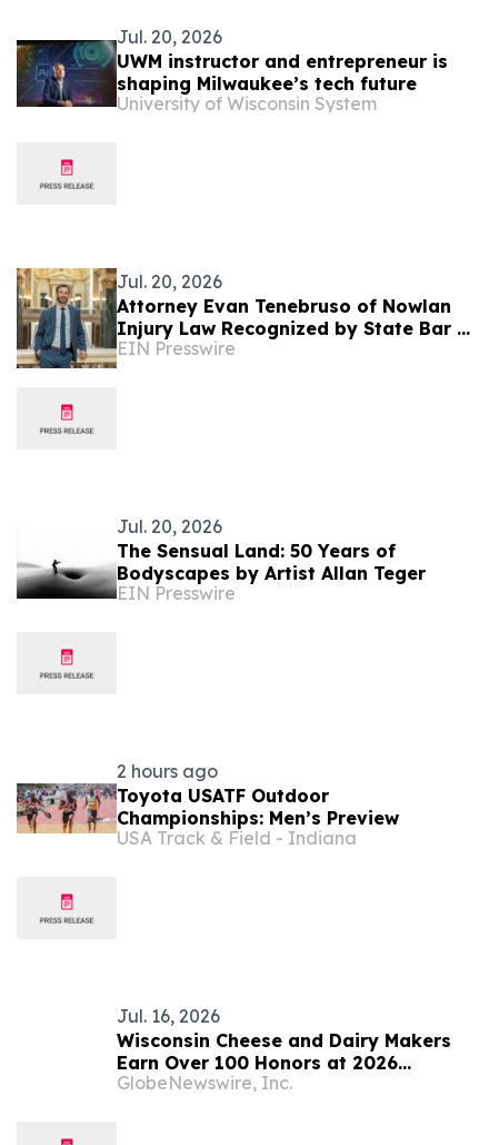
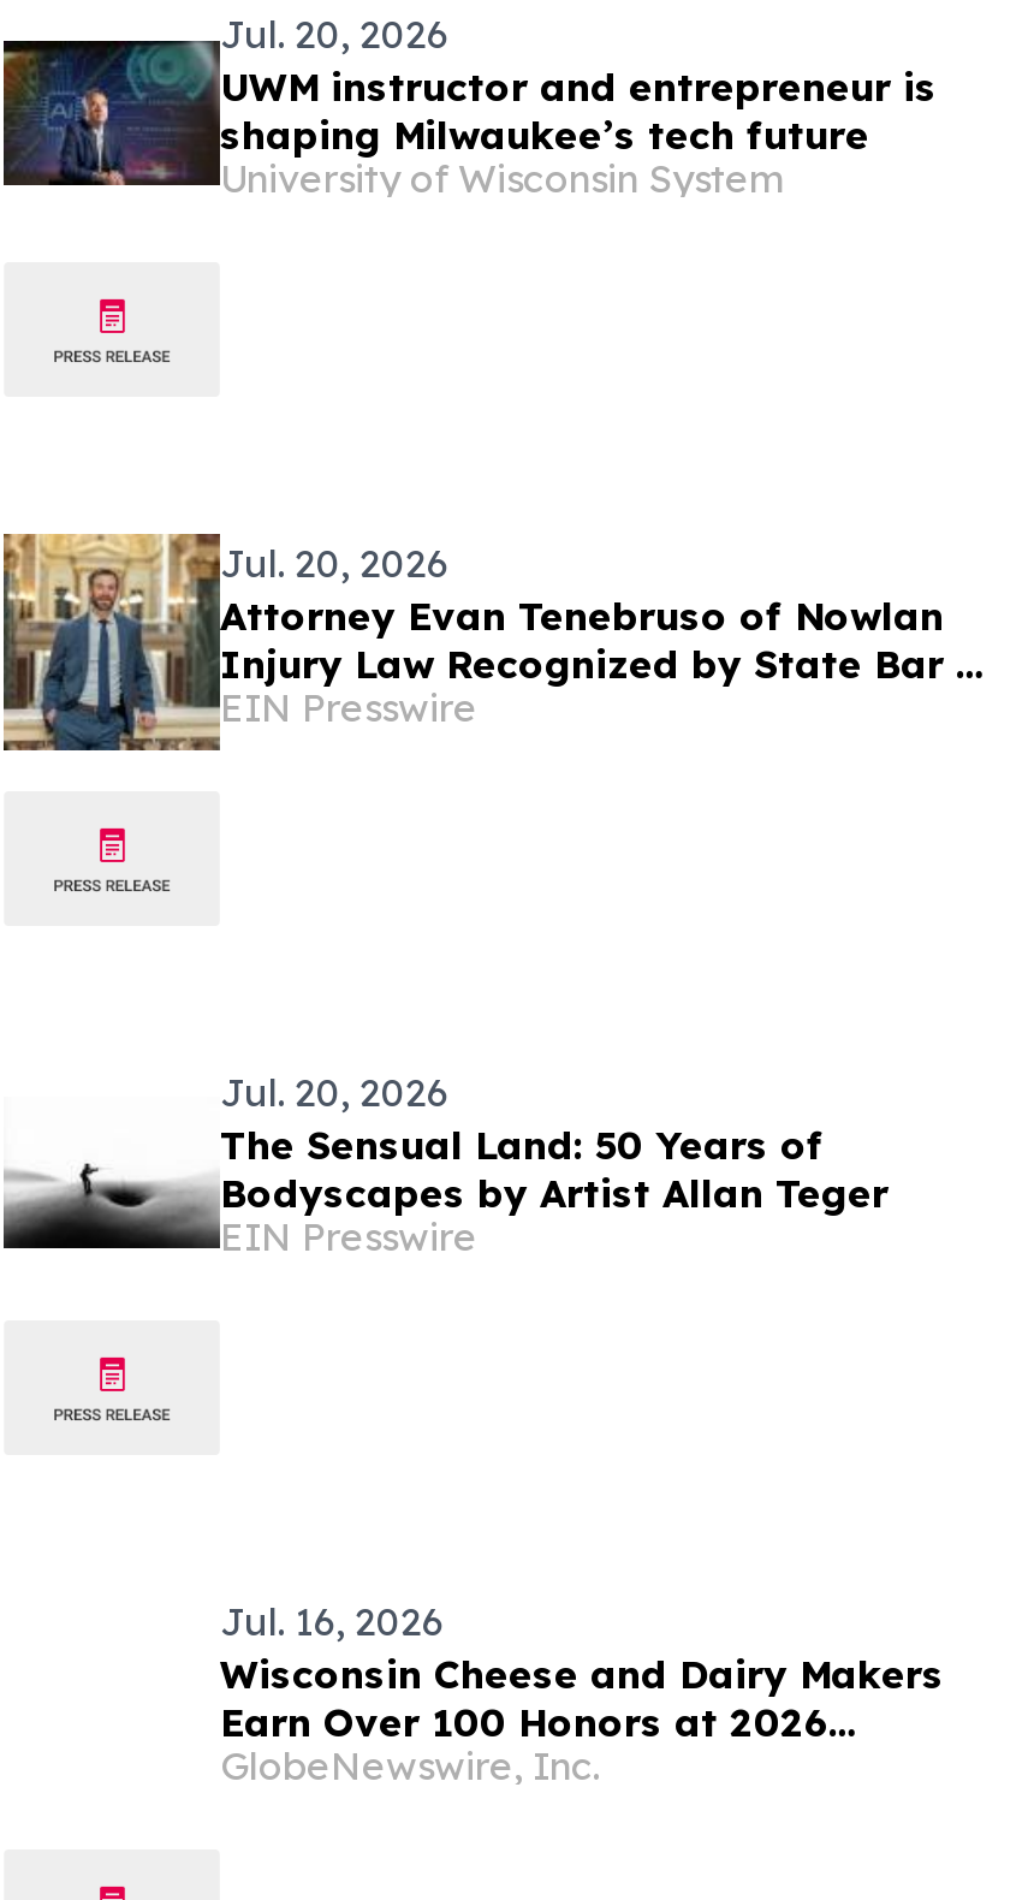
- [image]
- 2 hours ago
- Toyota USATF Outdoor
- Championships: Men’s Preview
- USA Track & Field - Indiana
